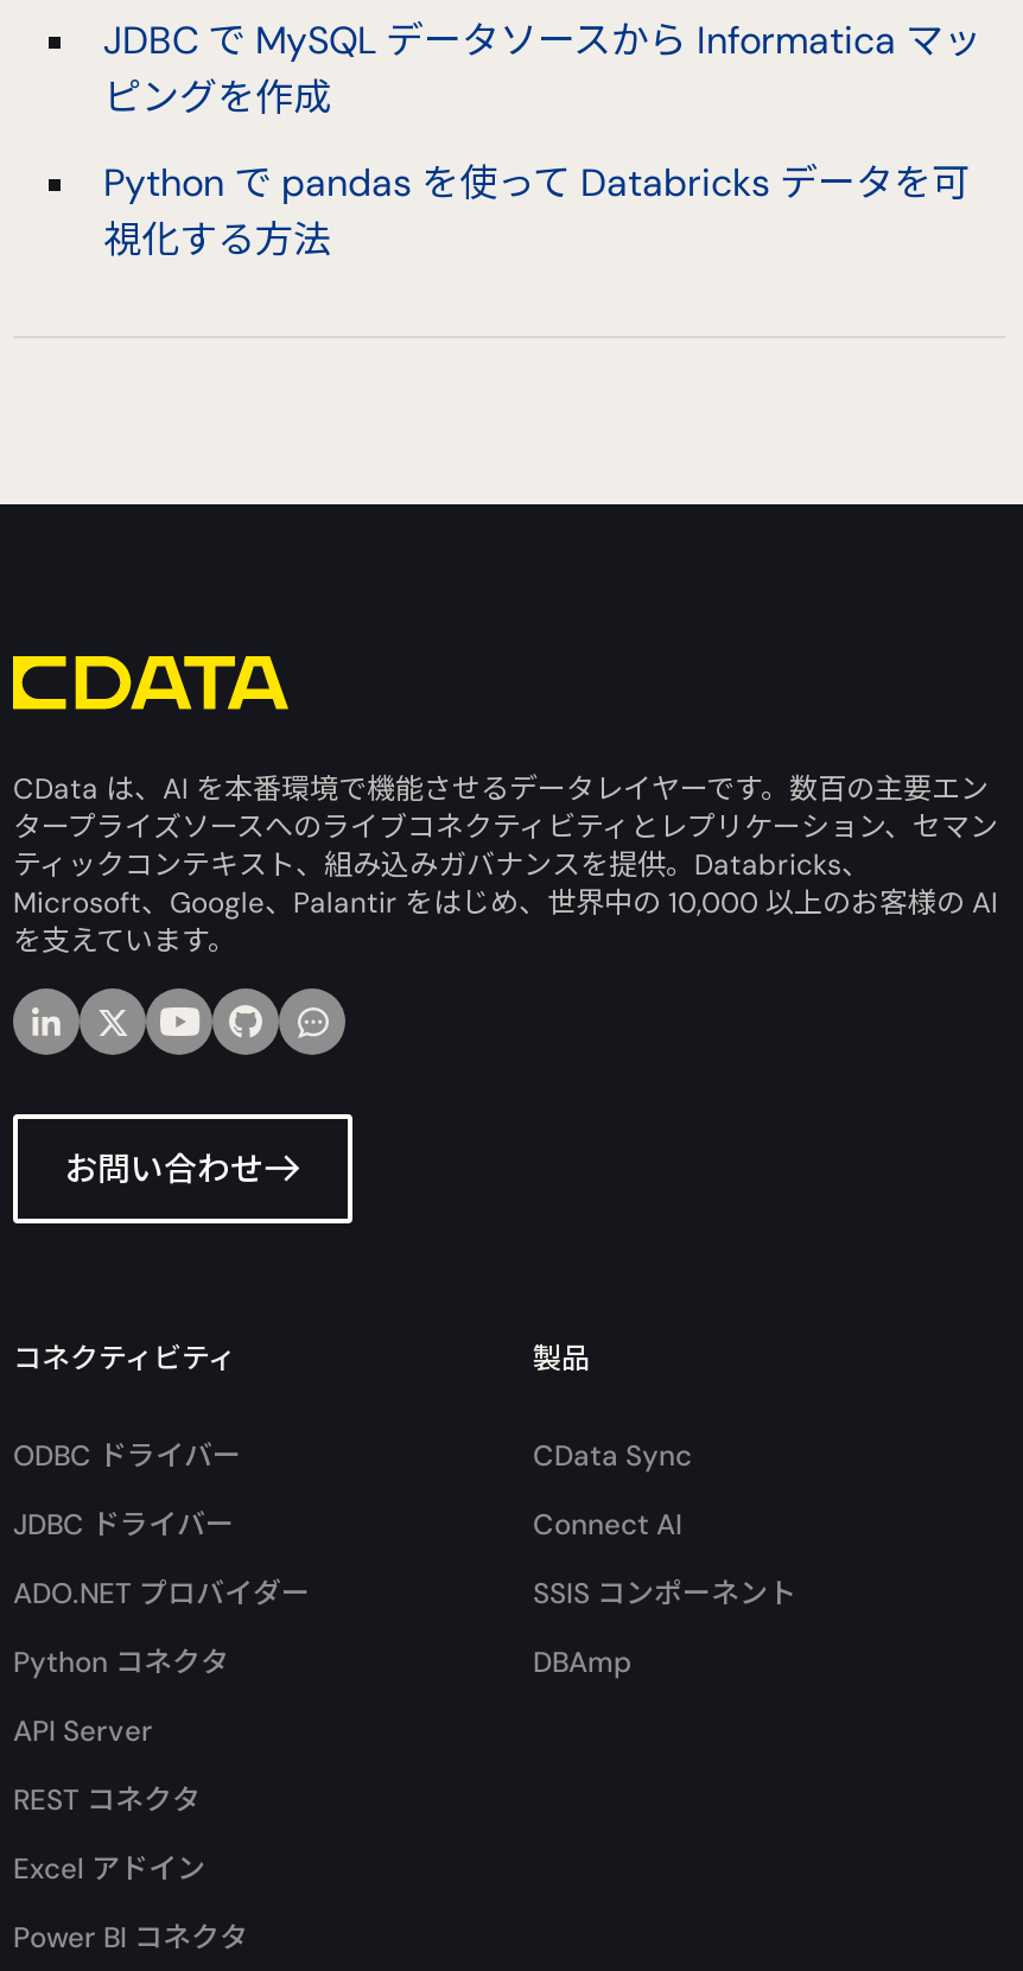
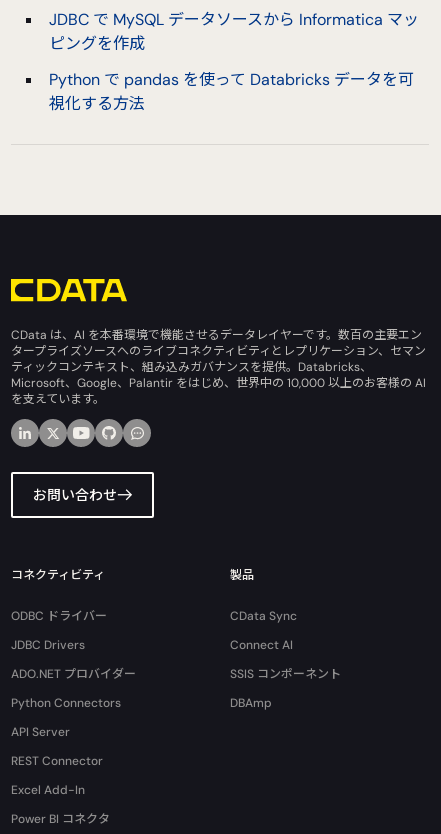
- JDBC ドライバー
+ JDBC Drivers

- Python コネクタ
+ Python Connectors

- REST コネクタ
+ REST Connector

- Excel アドイン
+ Excel Add-In
